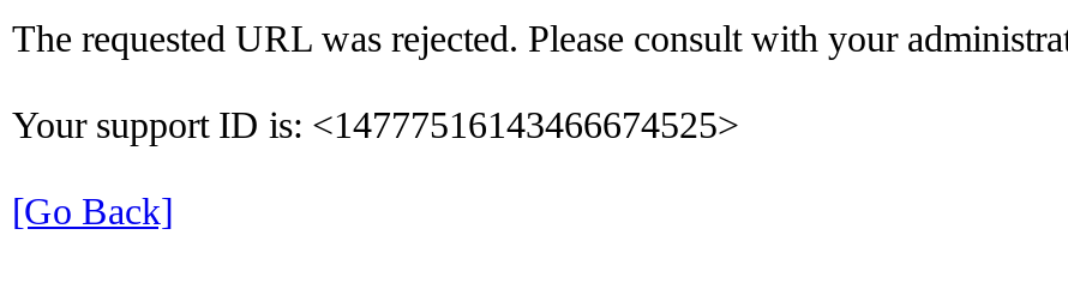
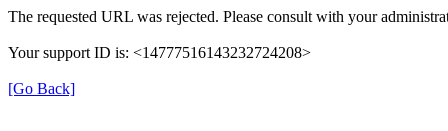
- Your support ID is: <14777516143466674525>
+ Your support ID is: <14777516143232724208>
